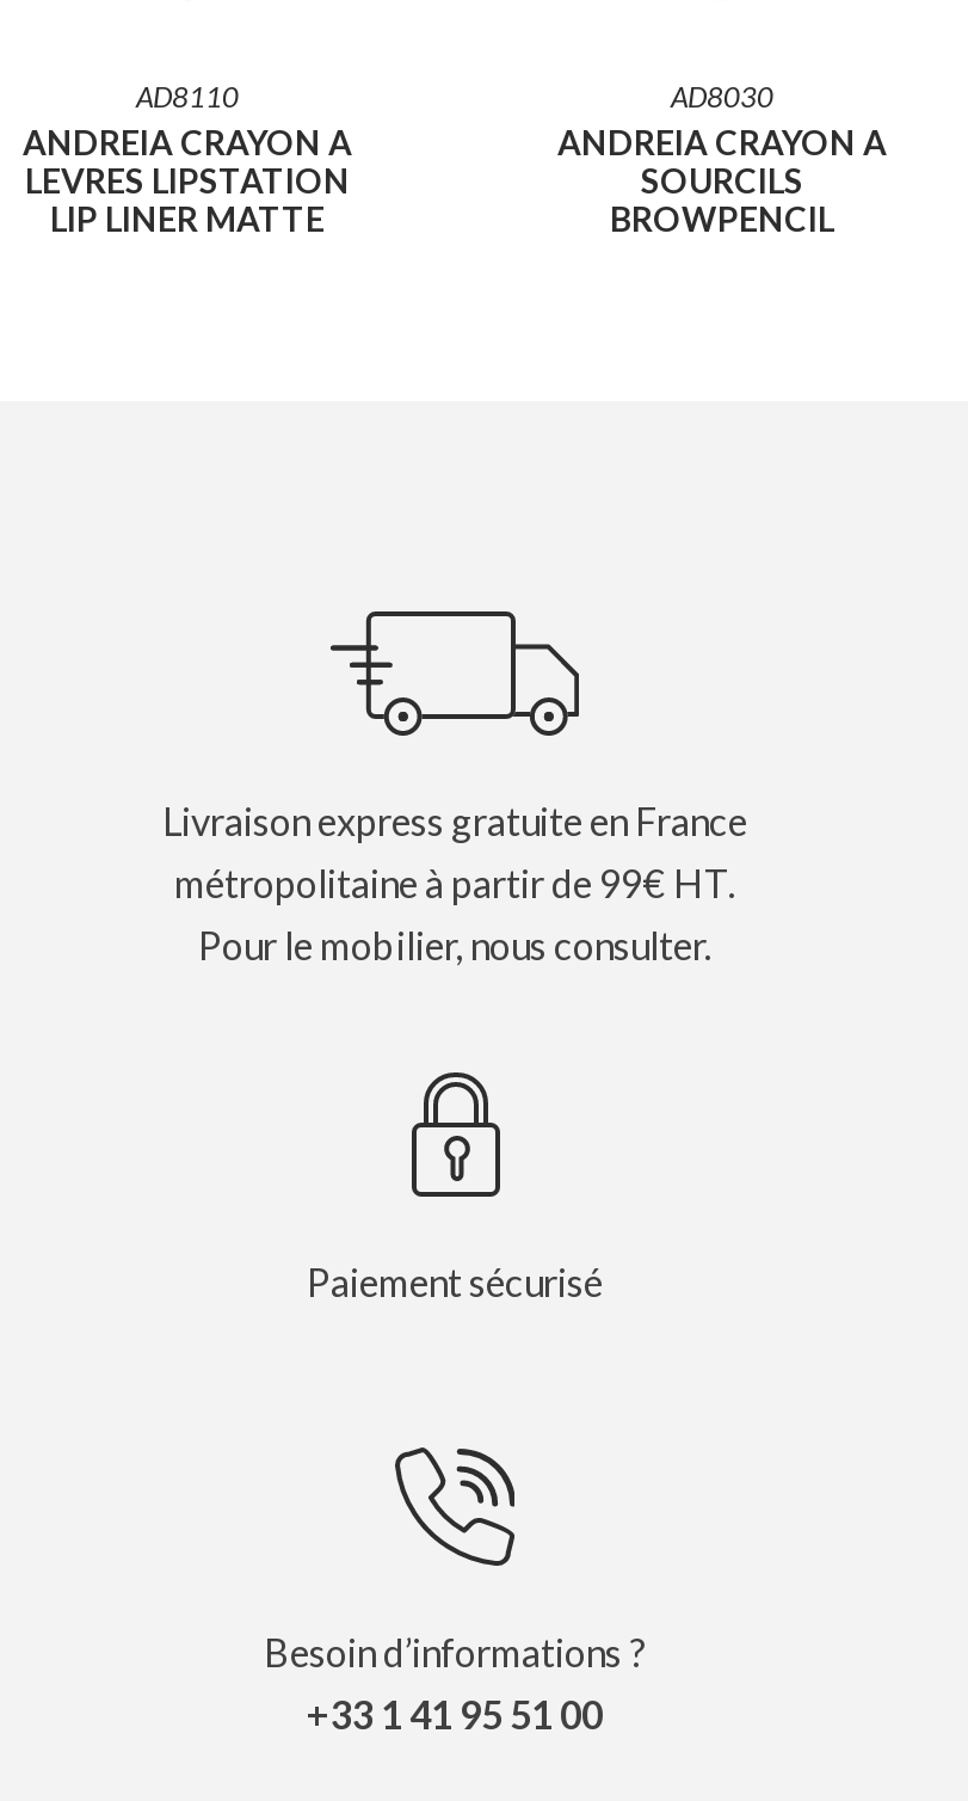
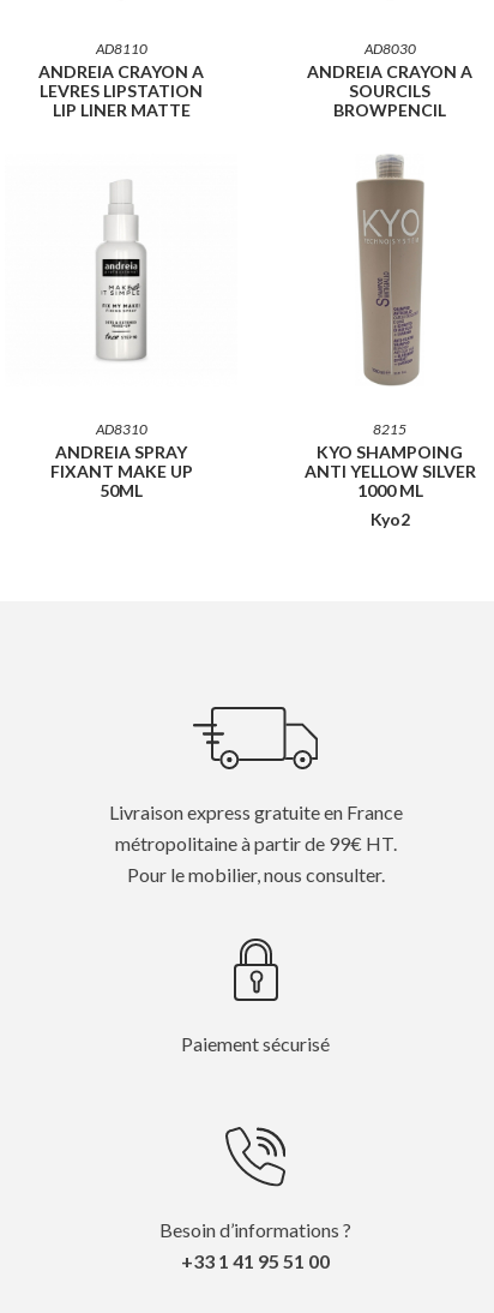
+ AD8310
+ ANDREIA SPRAY
+ FIXANT MAKE UP
+ 50ML

+ [image]

+ [image]
+ 8215
+ KYO SHAMPOING
+ ANTI YELLOW SILVER
+ 1000 ML
+ Kyo2
